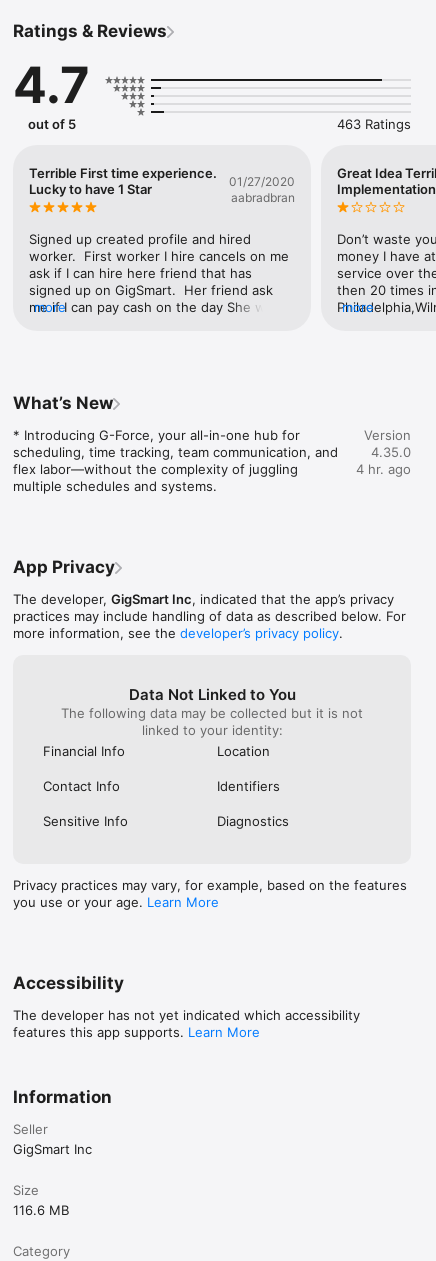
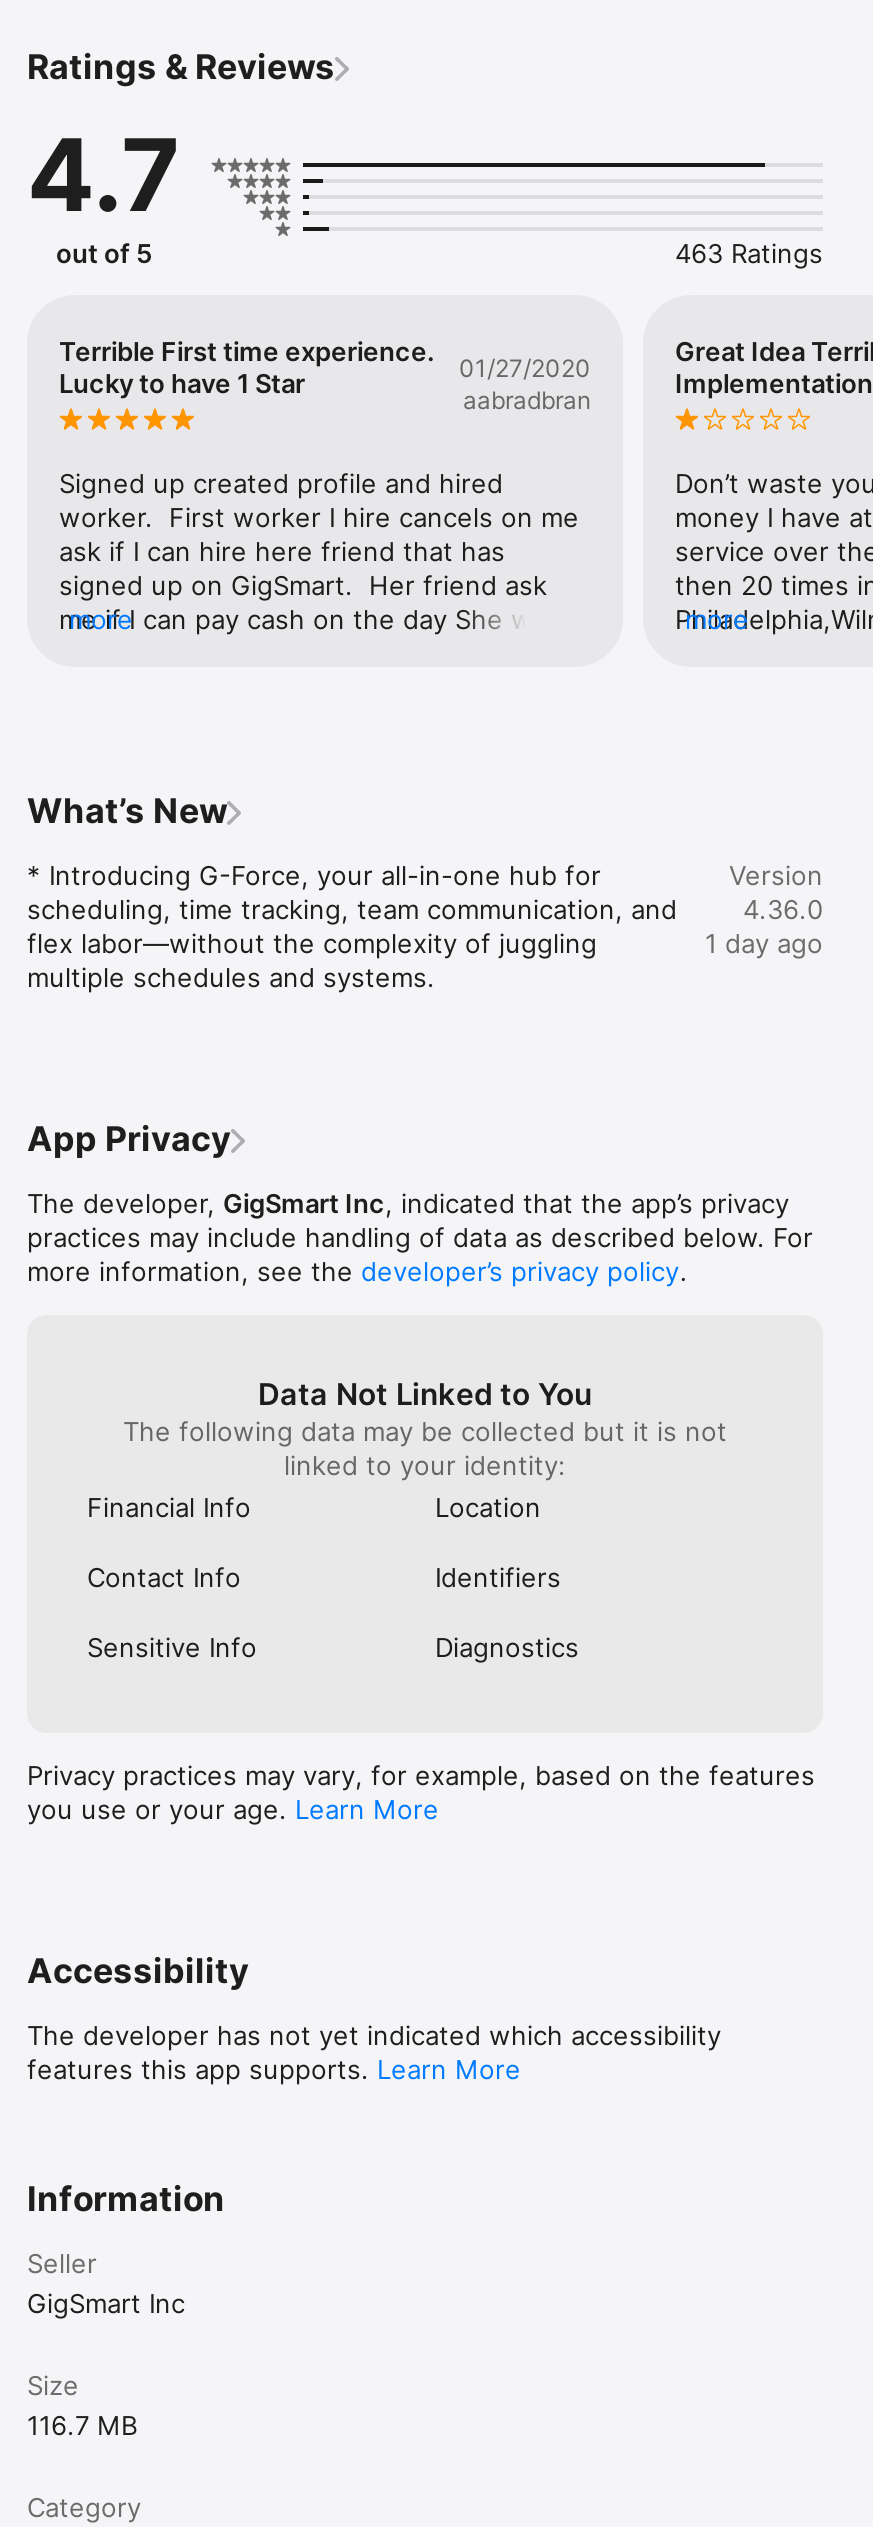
- 4.35.0
+ 4.36.0

- 4 hr. ago
+ 1 day ago

- 116.6 MB
+ 116.7 MB
